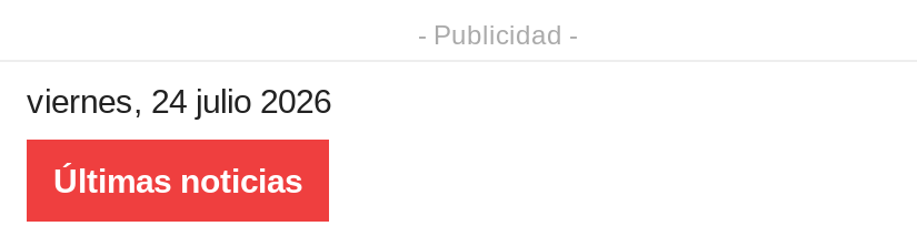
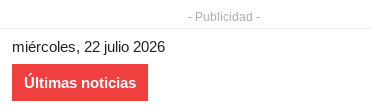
- viernes, 24 julio 2026
+ miércoles, 22 julio 2026
